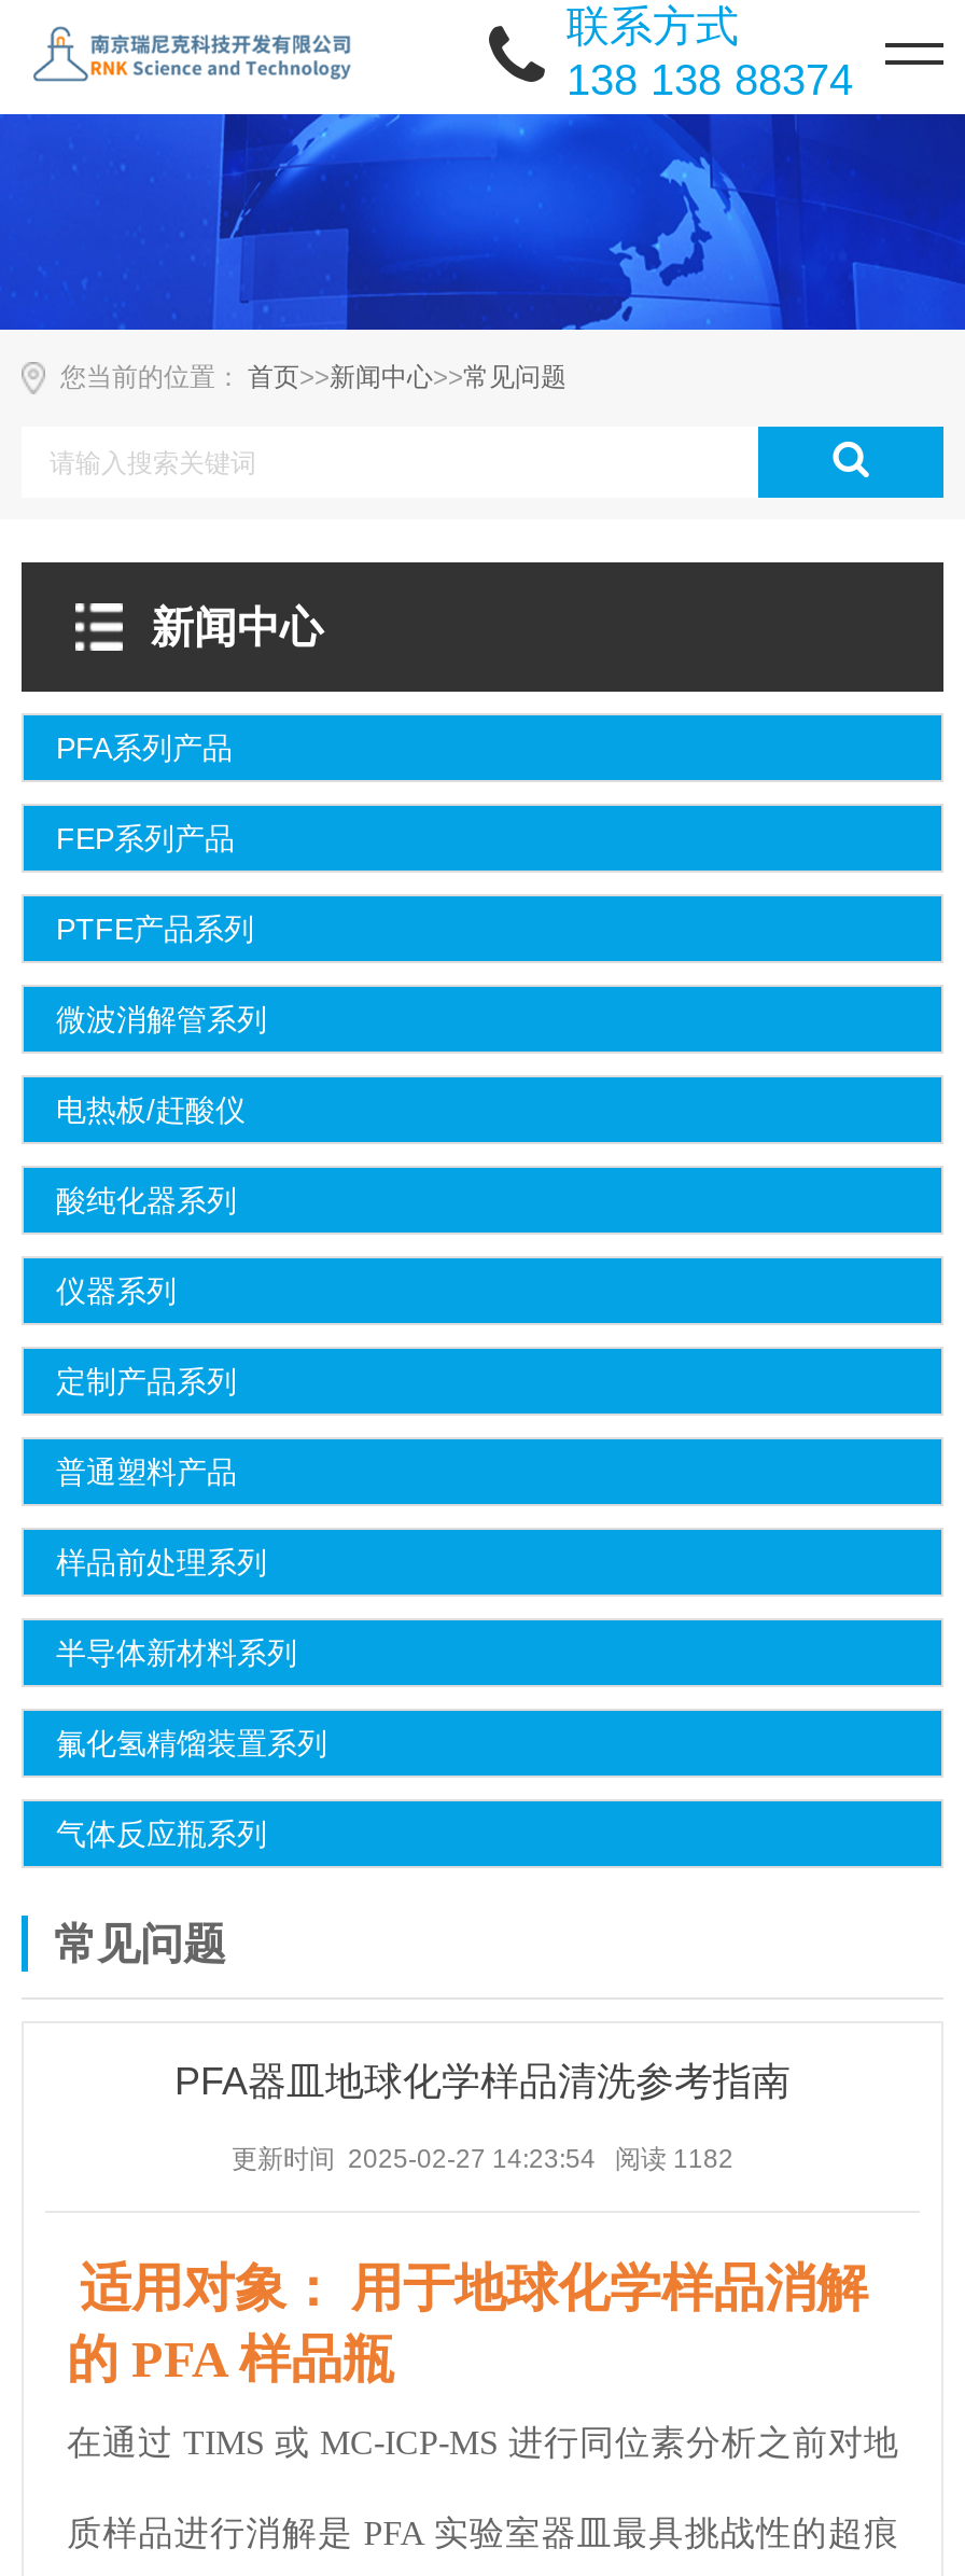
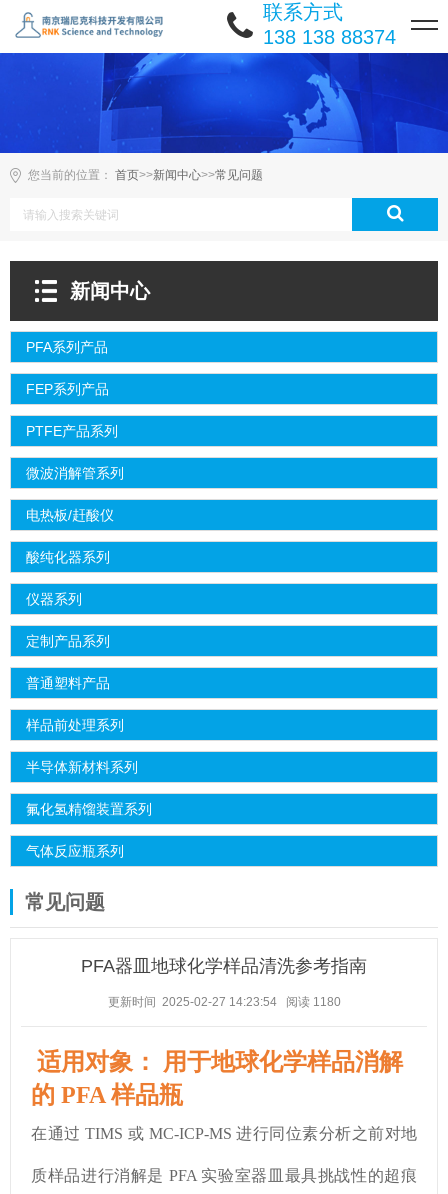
- 更新时间 2025-02-27 14:23:54 阅读1182
+ 更新时间 2025-02-27 14:23:54 阅读1180
